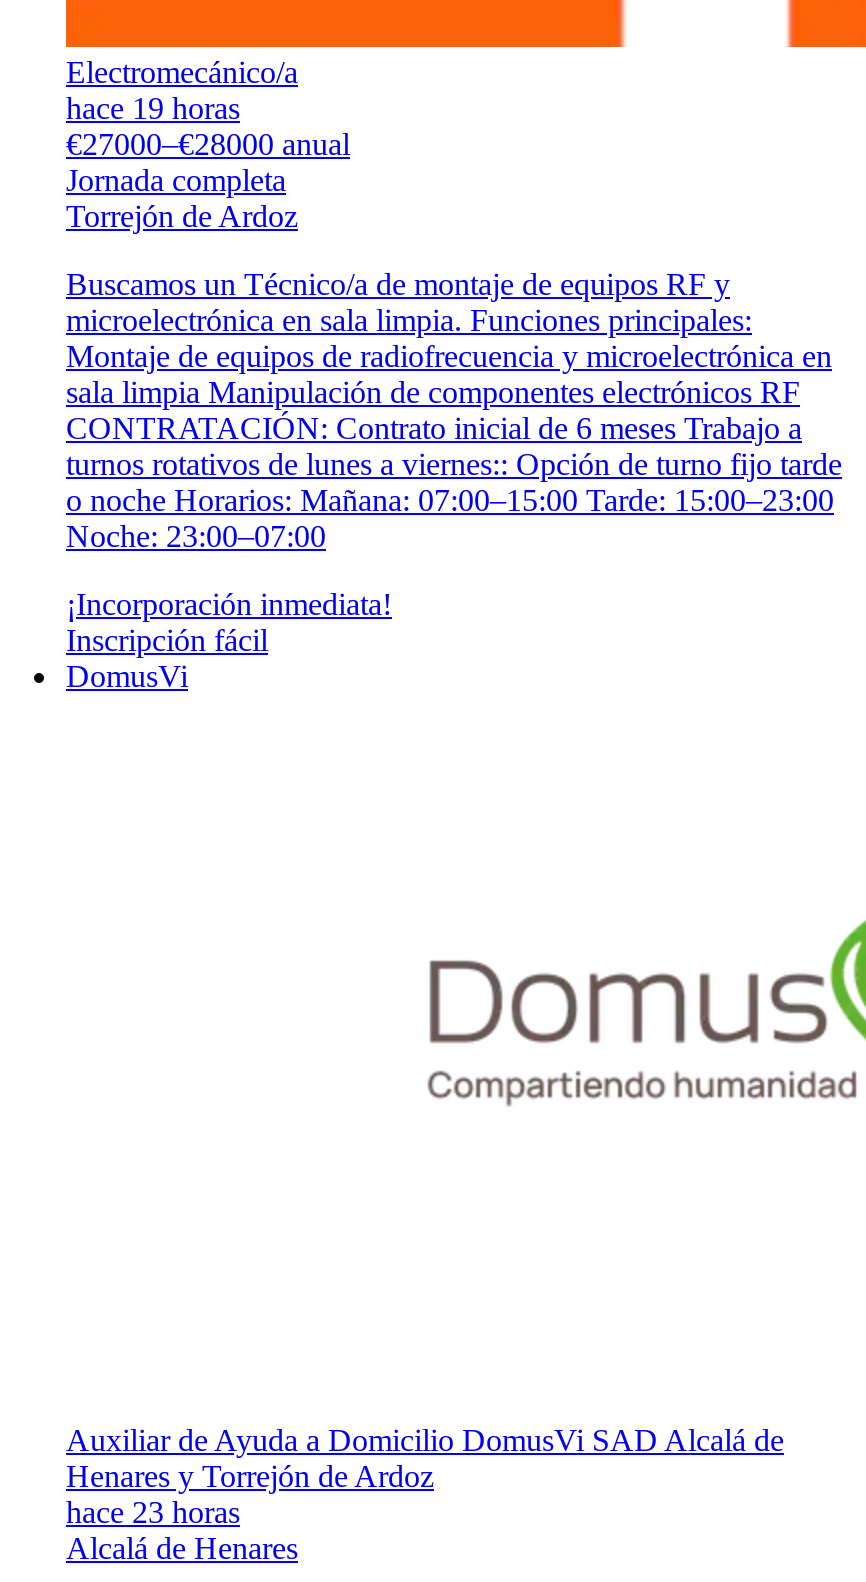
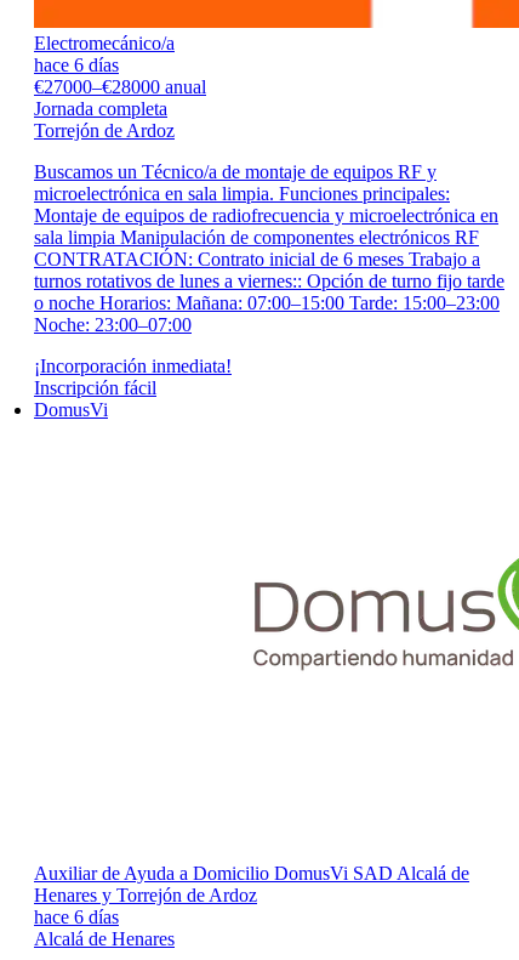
- hace 19 horas
+ hace 6 días

- hace 23 horas
+ hace 6 días
